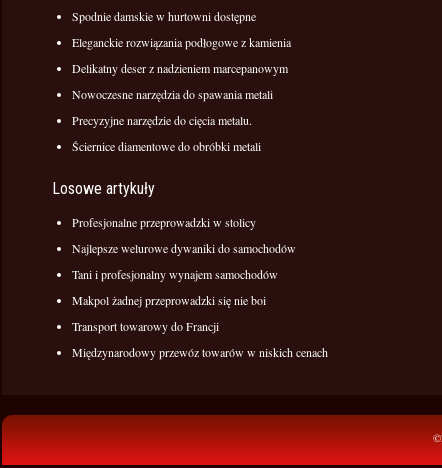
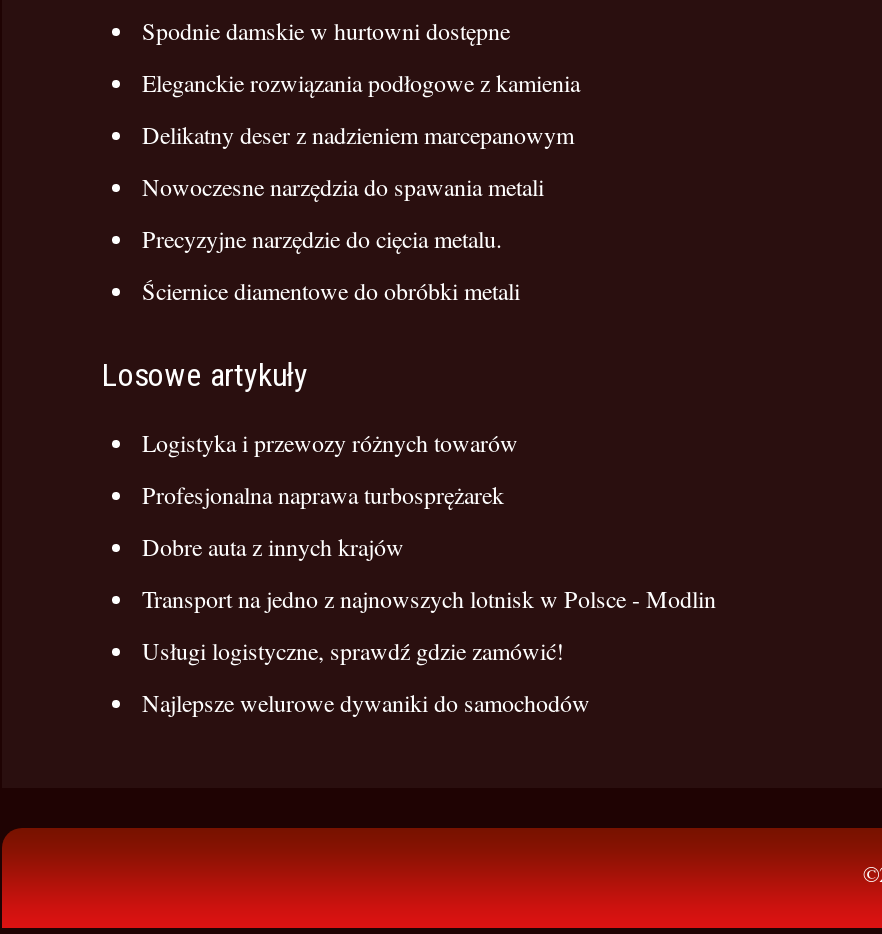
- Profesjonalne przeprowadzki w stolicy
+ Logistyka i przewozy różnych towarów
+ Profesjonalna naprawa turbosprężarek
+ Dobre auta z innych krajów
+ Transport na jedno z najnowszych lotnisk w Polsce - Modlin
+ Usługi logistyczne, sprawdź gdzie zamówić!

moved down: Najlepsze welurowe dywaniki do samochodów

- Tani i profesjonalny wynajem samochodów
- Makpol żadnej przeprowadzki się nie boi
- Transport towarowy do Francji
- Międzynarodowy przewóz towarów w niskich cenach
